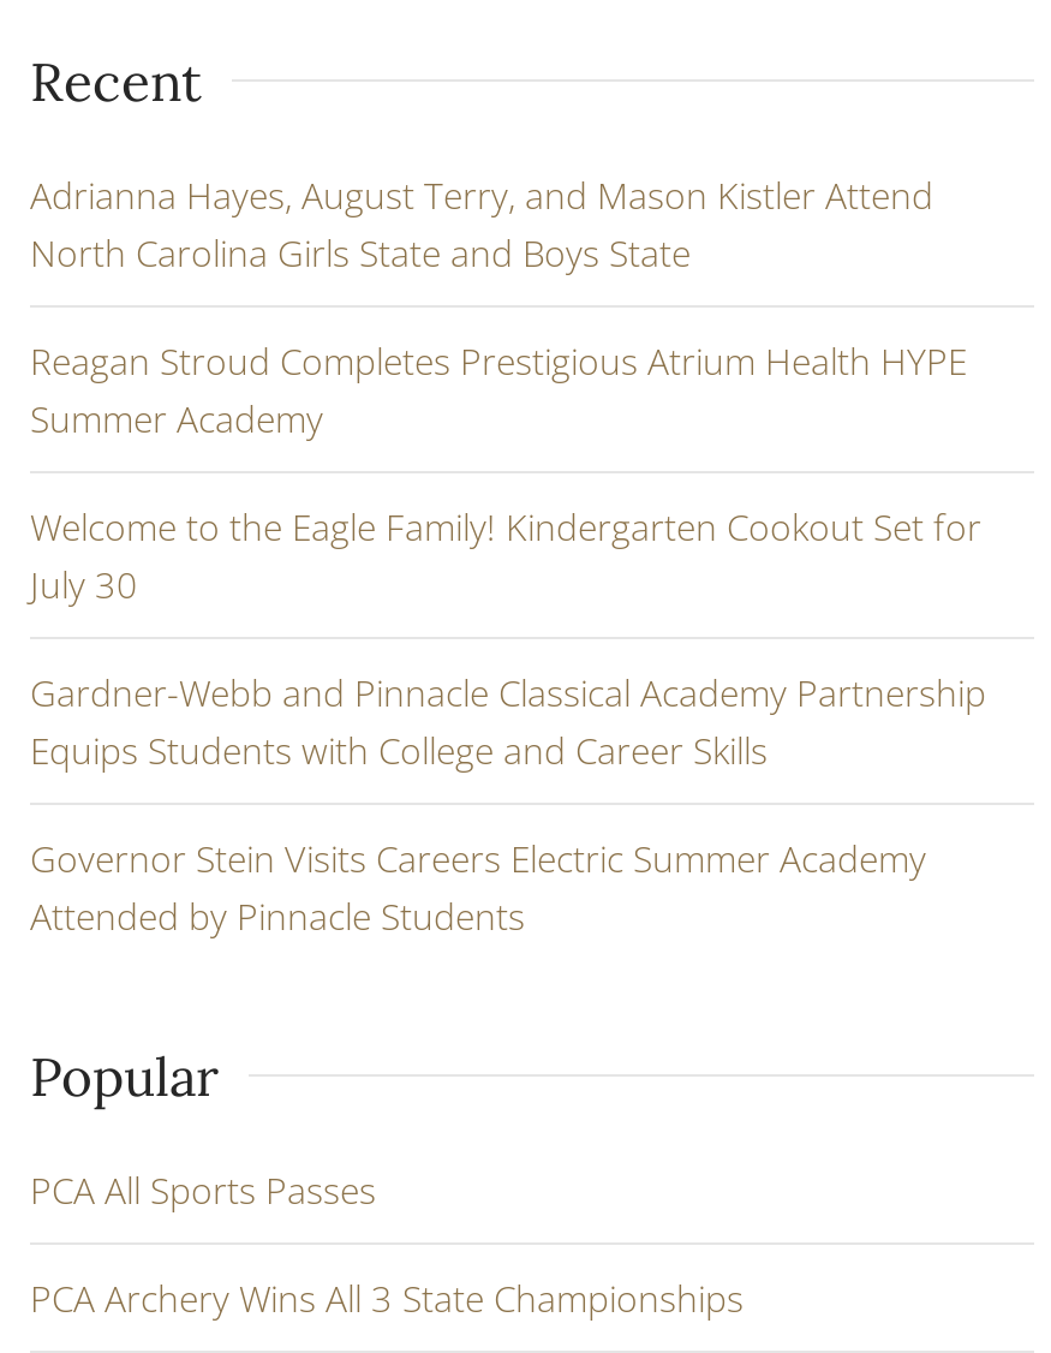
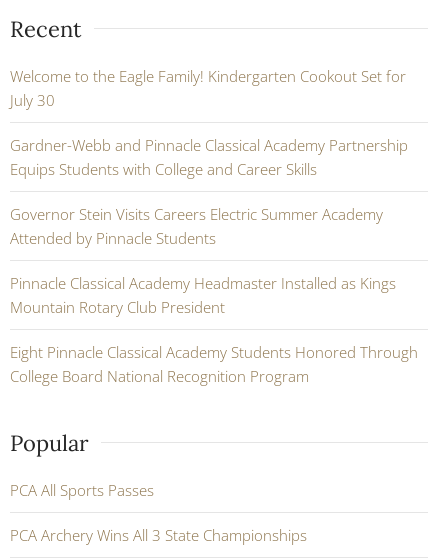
- Adrianna Hayes, August Terry, and Mason Kistler Attend
- North Carolina Girls State and Boys State
- Reagan Stroud Completes Prestigious Atrium Health HYPE
- Summer Academy

moved up: Welcome to the Eagle Family! Kindergarten Cookout Set for | July 30 | Gardner-Webb and Pinnacle Classical Academy Partnership | Equips Students with College and Career Skills | Governor Stein Visits Careers Electric Summer Academy | Attended by Pinnacle Students

+ Pinnacle Classical Academy Headmaster Installed as Kings
+ Mountain Rotary Club President
+ Eight Pinnacle Classical Academy Students Honored Through
+ College Board National Recognition Program
